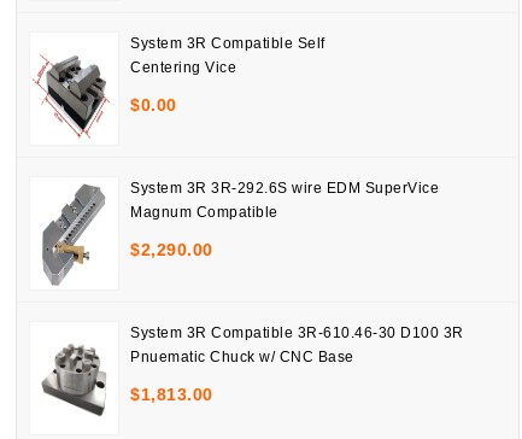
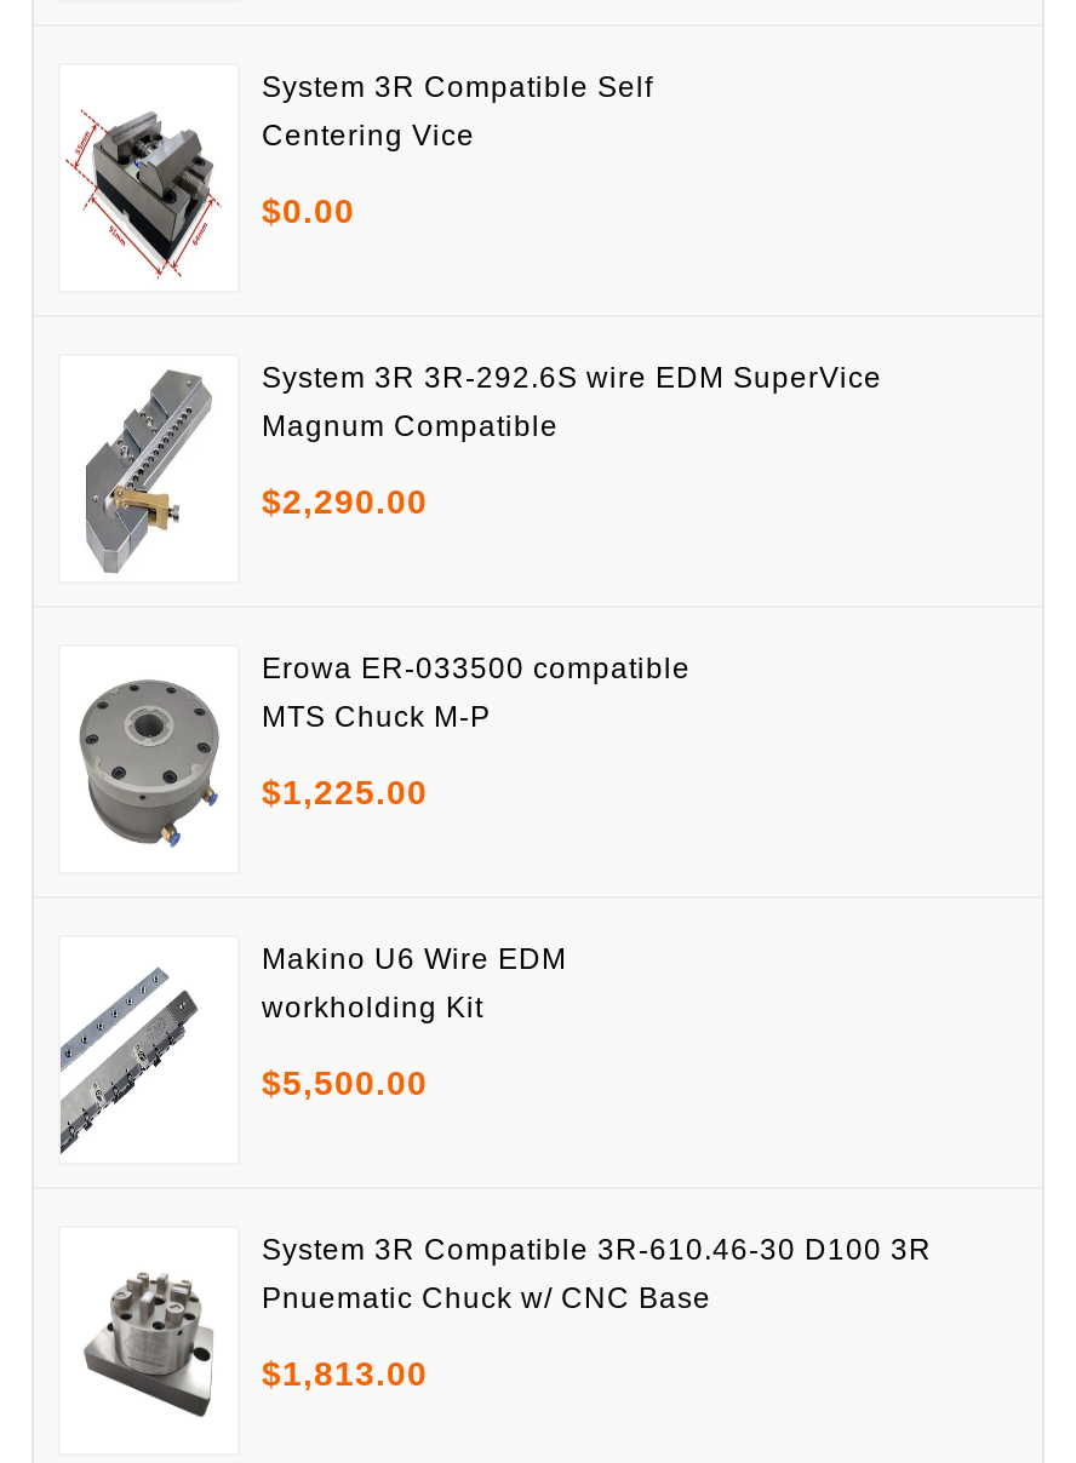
+ [image]
+ Makino U6 Wire EDM
+ workholding Kit
+ $5,500.00

+ [image]
+ Erowa ER-033500 compatible
+ MTS Chuck M-P
+ $1,225.00
